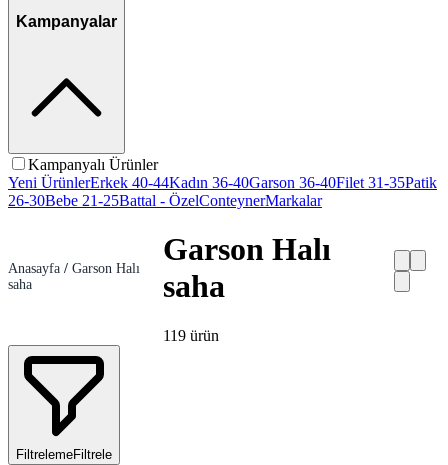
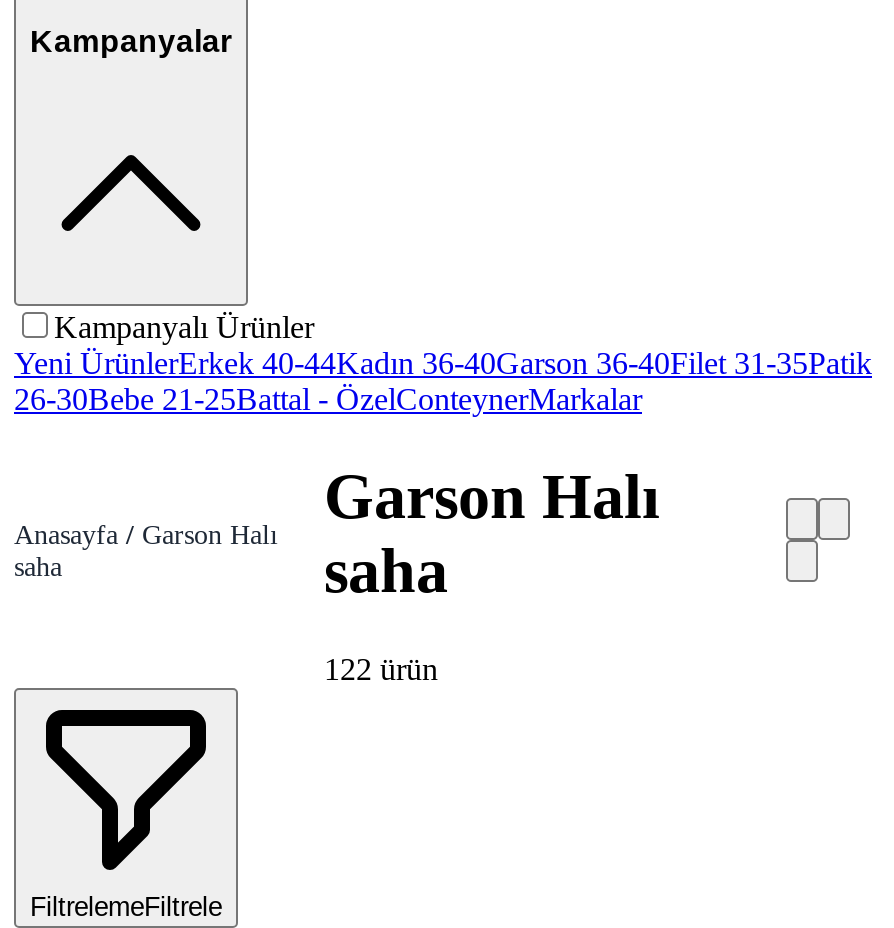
- 119 ürün
+ 122 ürün
